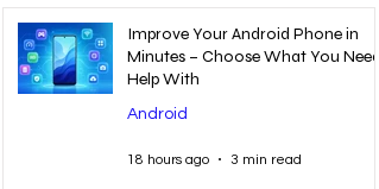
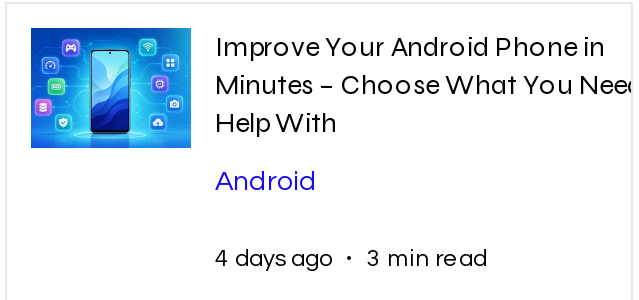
- 18 hours ago 3 min read
+ 4 days ago 3 min read
